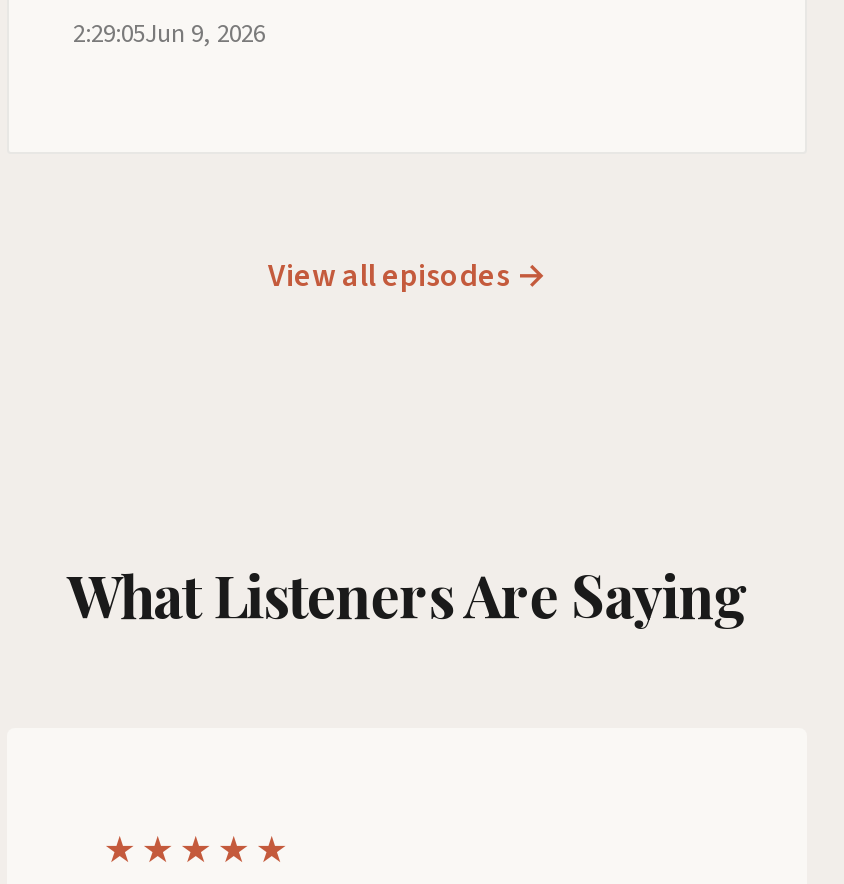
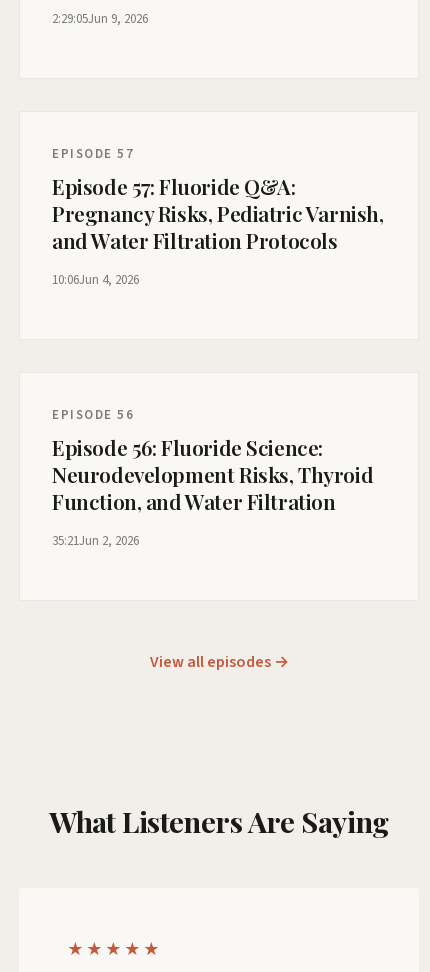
+ EPISODE 57
+ Episode 57: Fluoride Q&A:
+ Pregnancy Risks, Pediatric Varnish,
+ and Water Filtration Protocols
+ 10:06Jun 4, 2026

+ EPISODE 56
+ Episode 56: Fluoride Science:
+ Neurodevelopment Risks, Thyroid
+ Function, and Water Filtration
+ 35:21Jun 2, 2026
